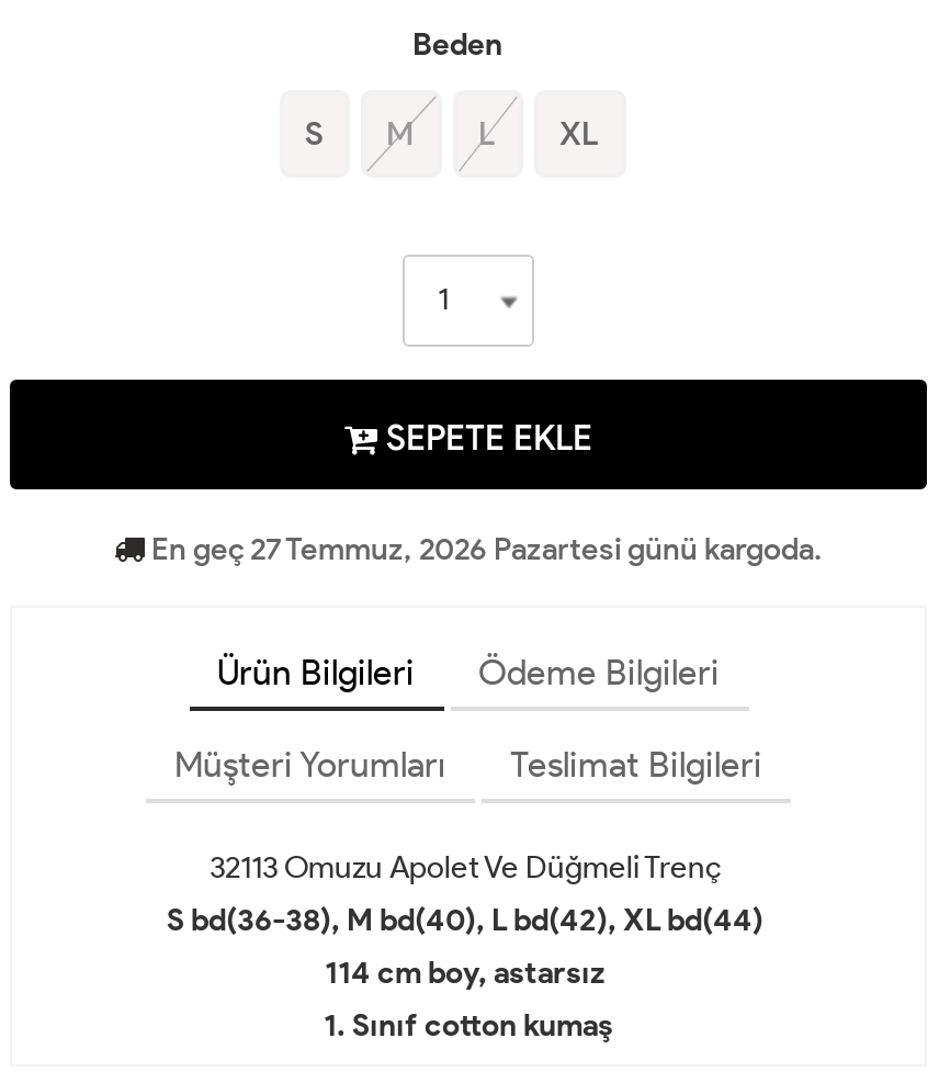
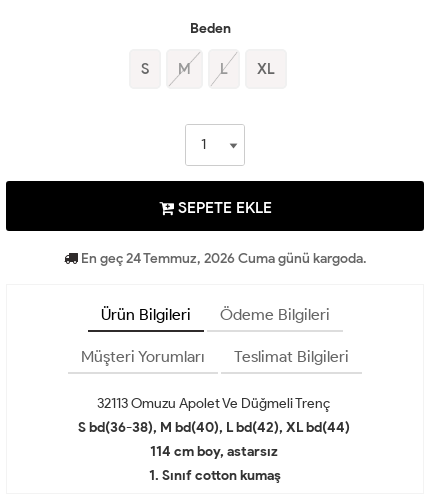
- En geç 27 Temmuz, 2026 Pazartesi günü kargoda.
+ En geç 24 Temmuz, 2026 Cuma günü kargoda.
